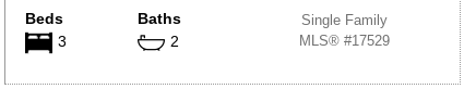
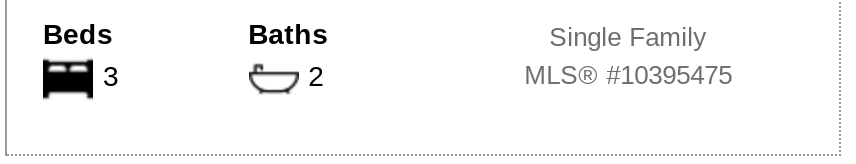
- MLS® #17529
+ MLS® #10395475
